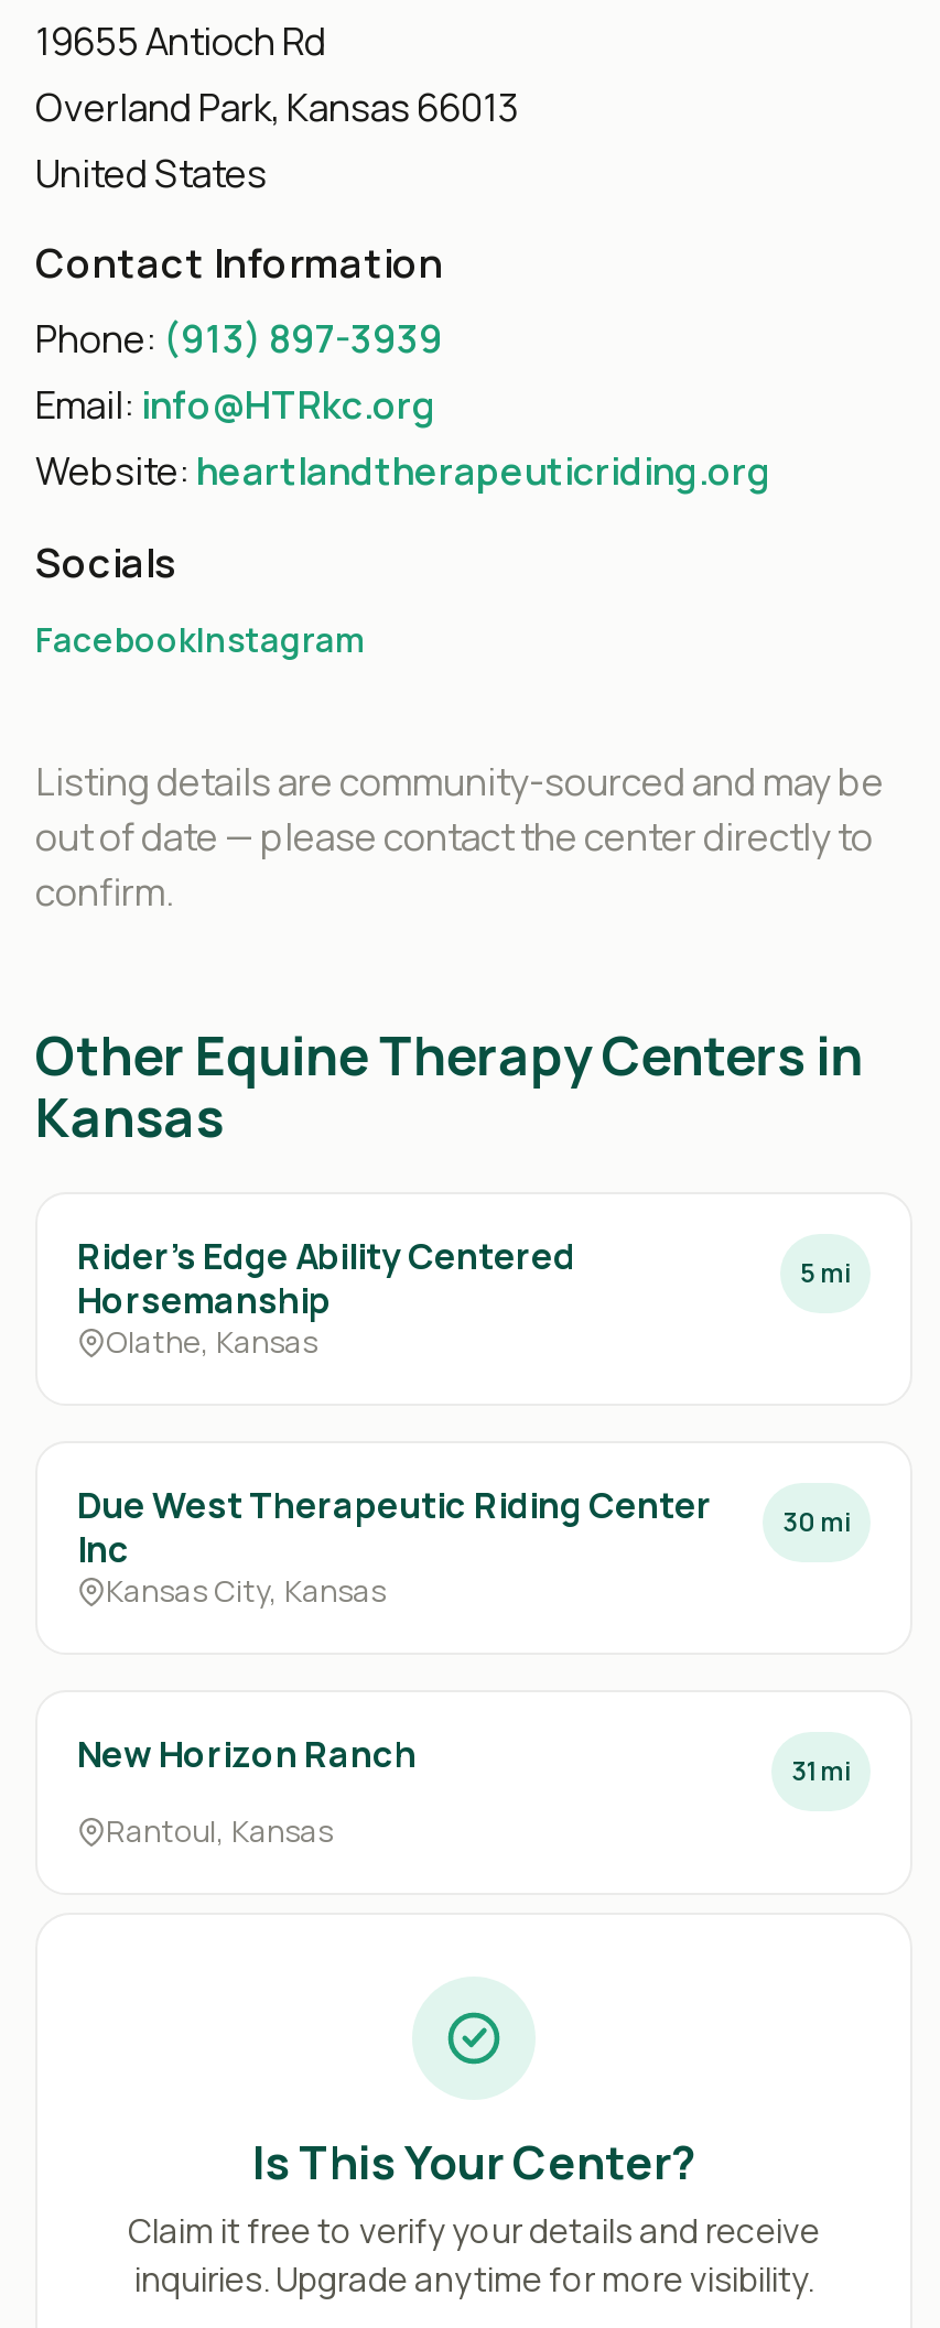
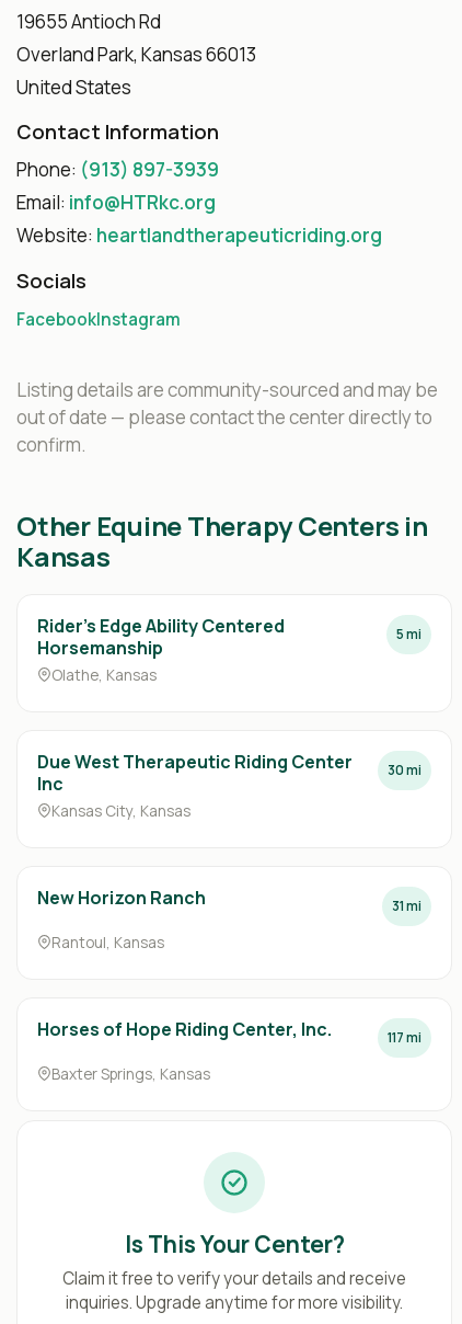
+ Horses of Hope Riding Center, Inc.
+ 117 mi
+ Baxter Springs, Kansas
